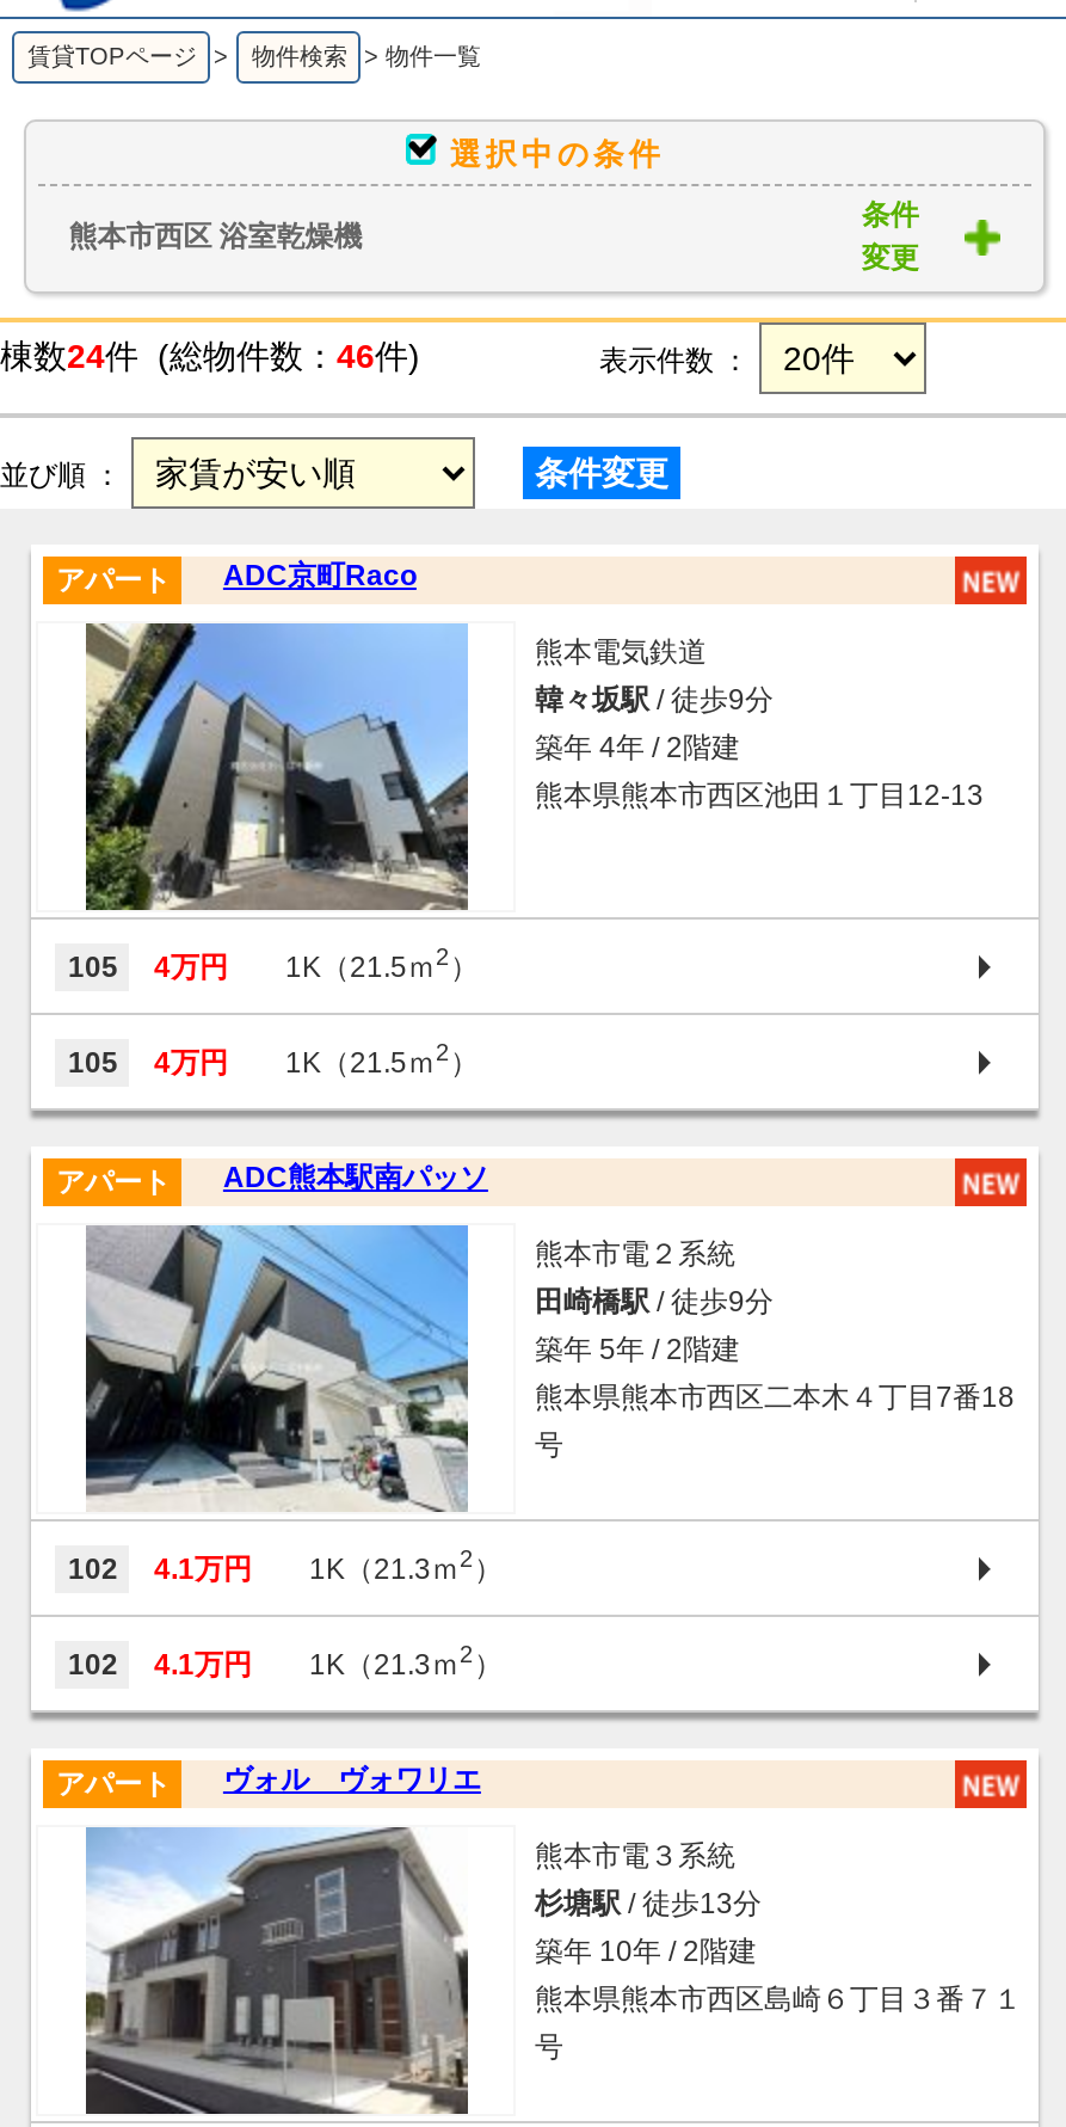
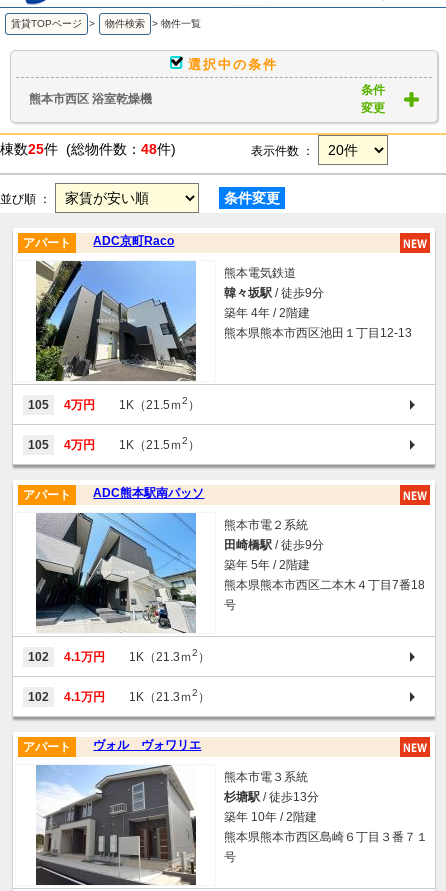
- 棟数24件 (総物件数：46件)
+ 棟数25件 (総物件数：48件)
